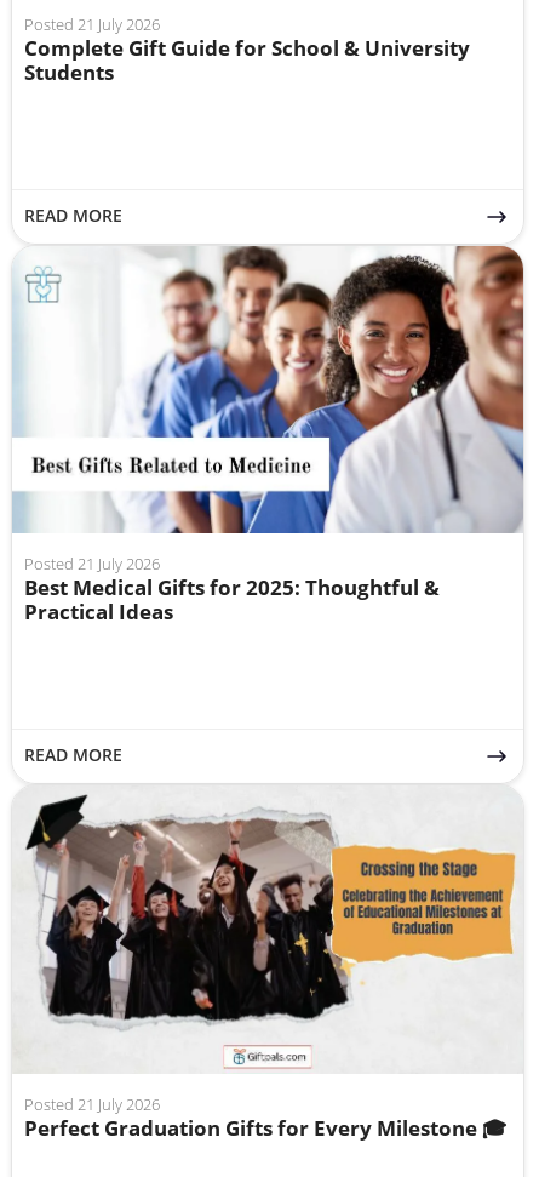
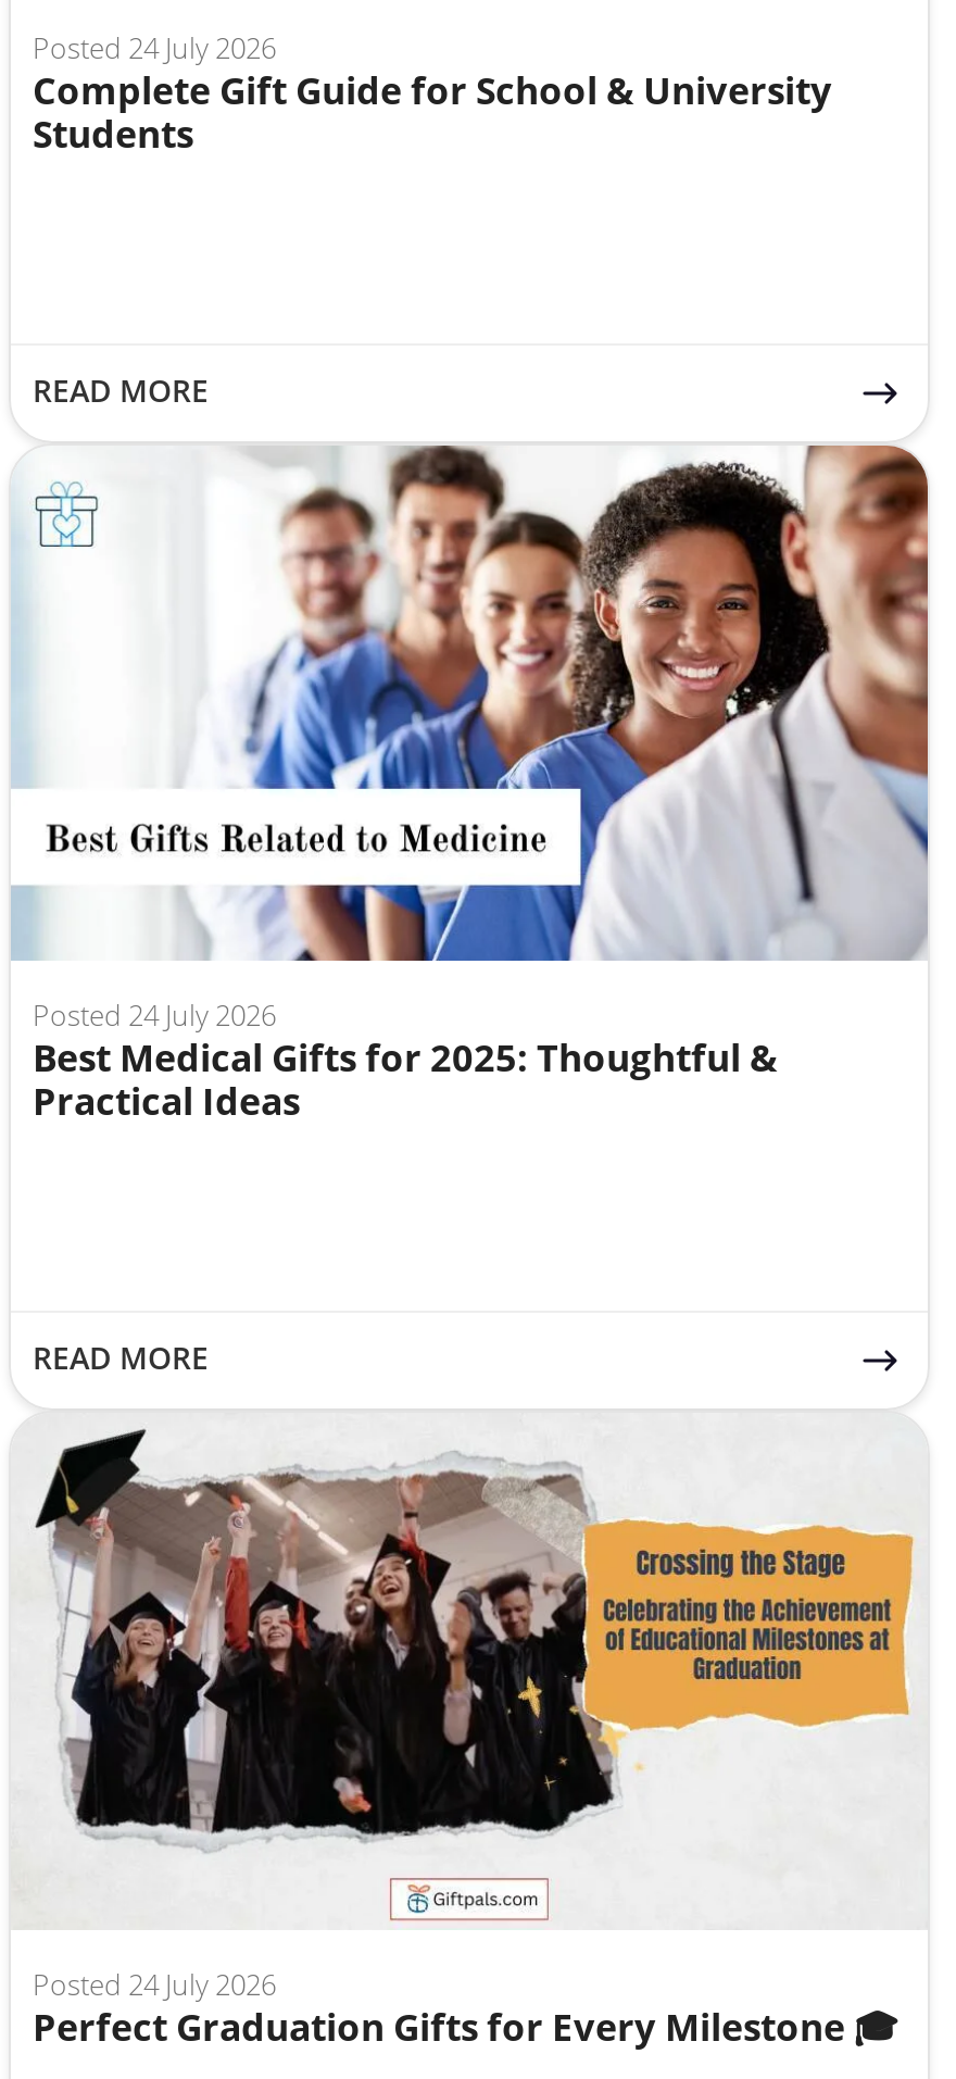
- Posted 21 July 2026
+ Posted 24 July 2026

- Posted 21 July 2026
+ Posted 24 July 2026

- Posted 21 July 2026
+ Posted 24 July 2026
